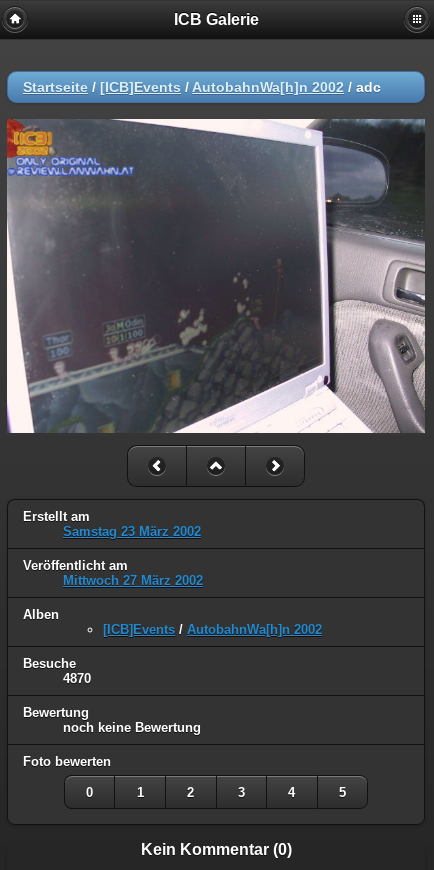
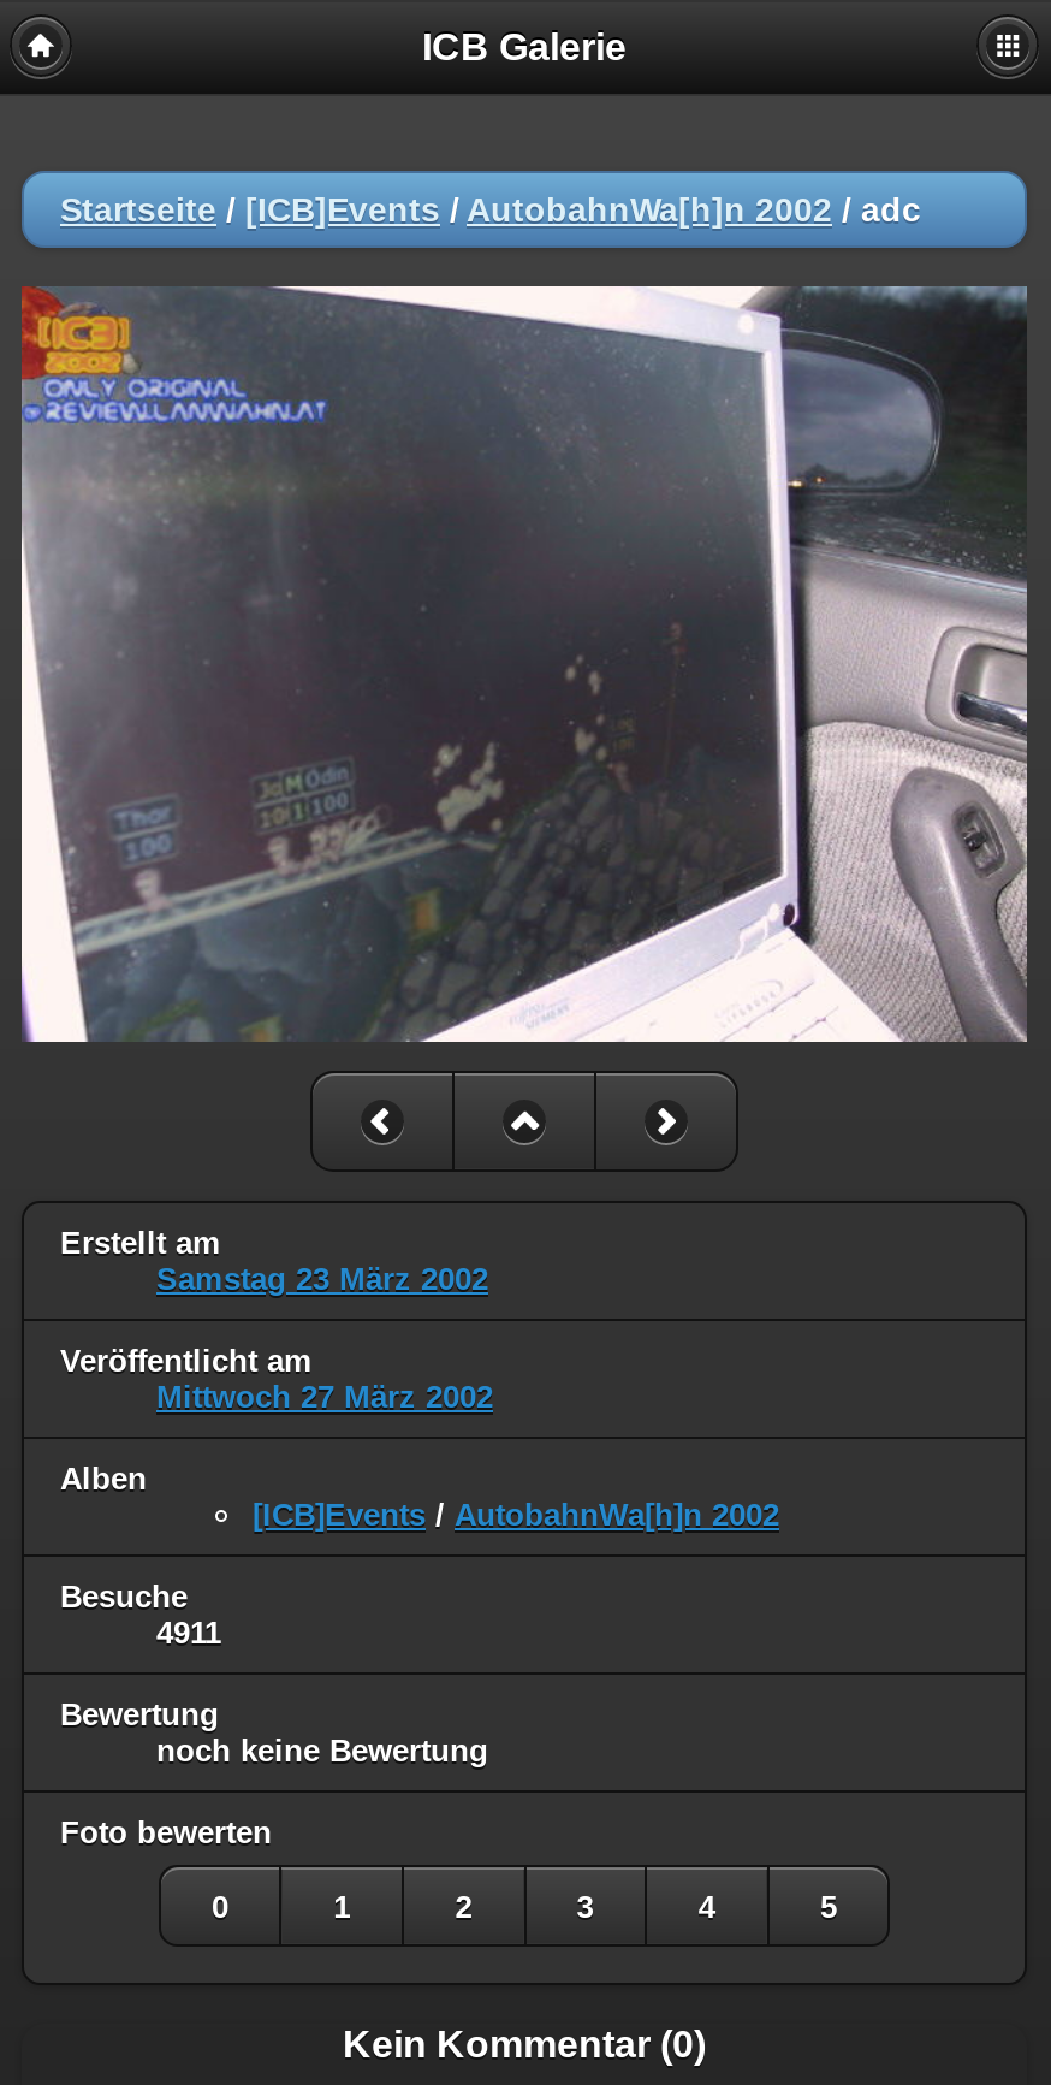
- 4870
+ 4911
